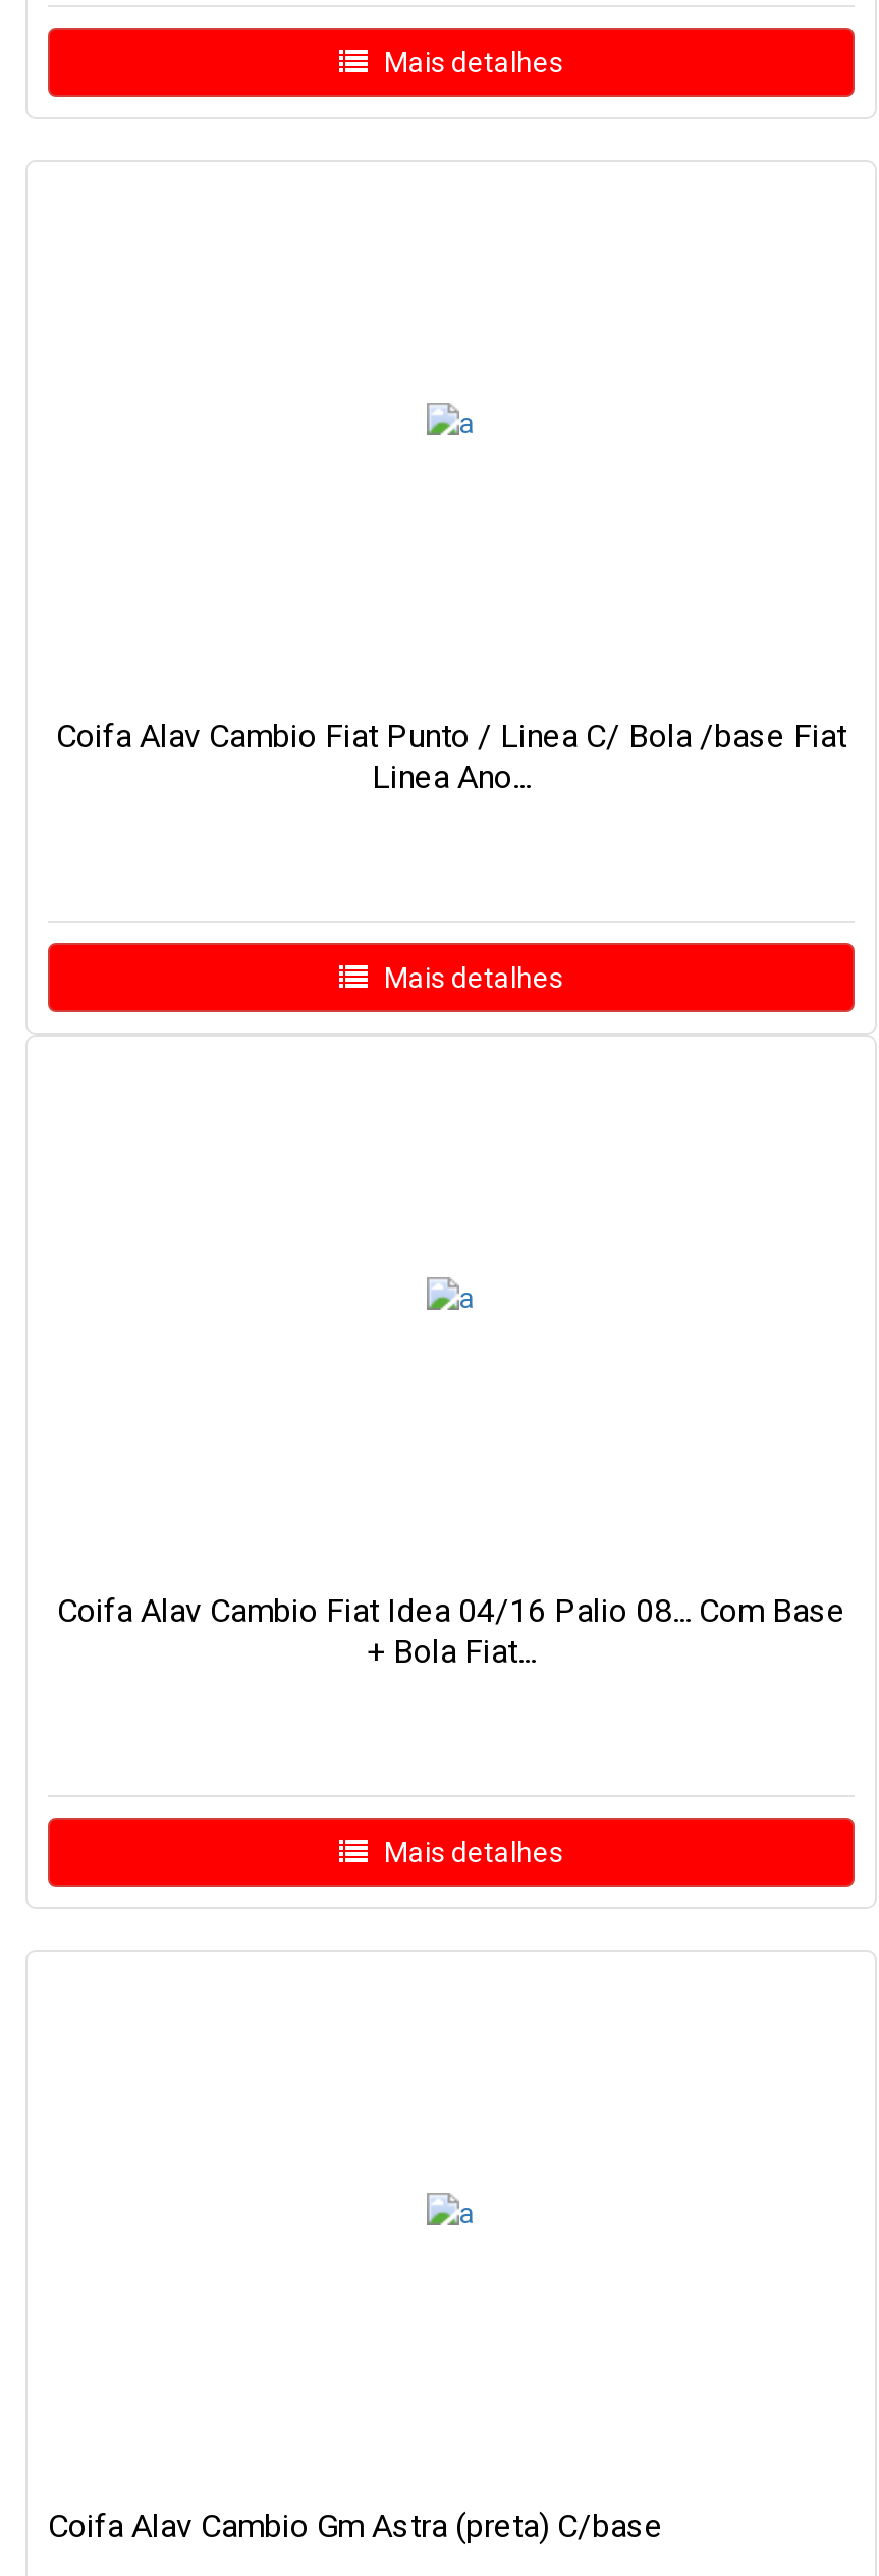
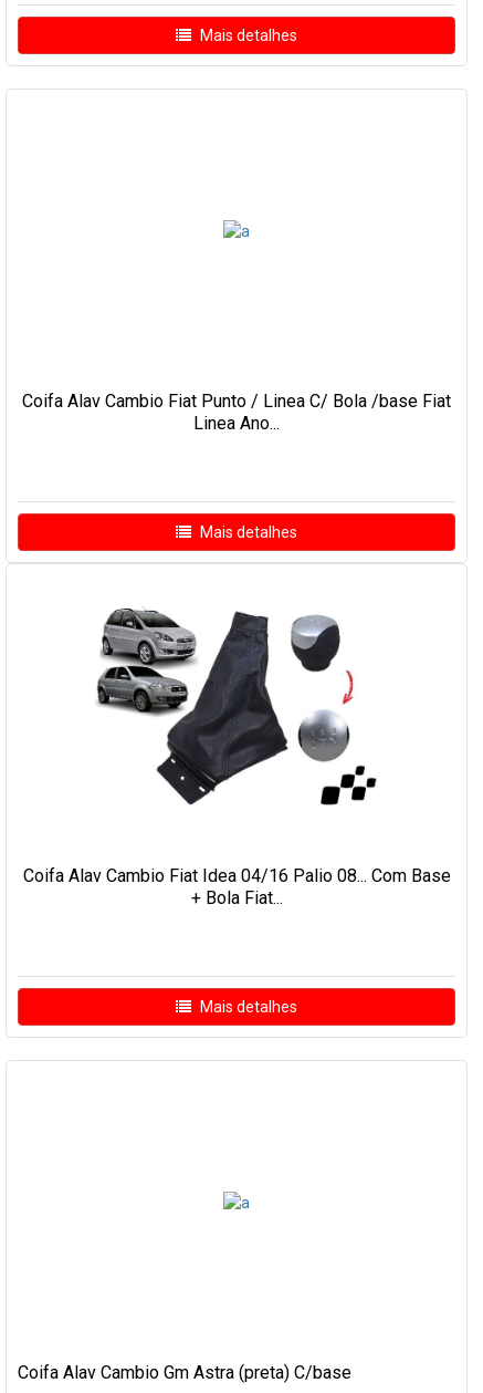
+ [image]
